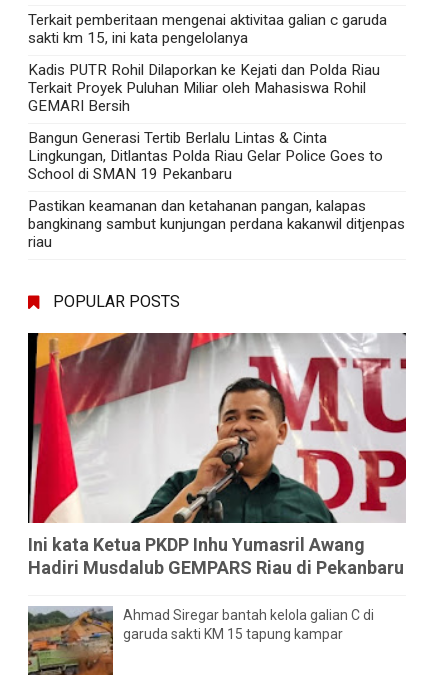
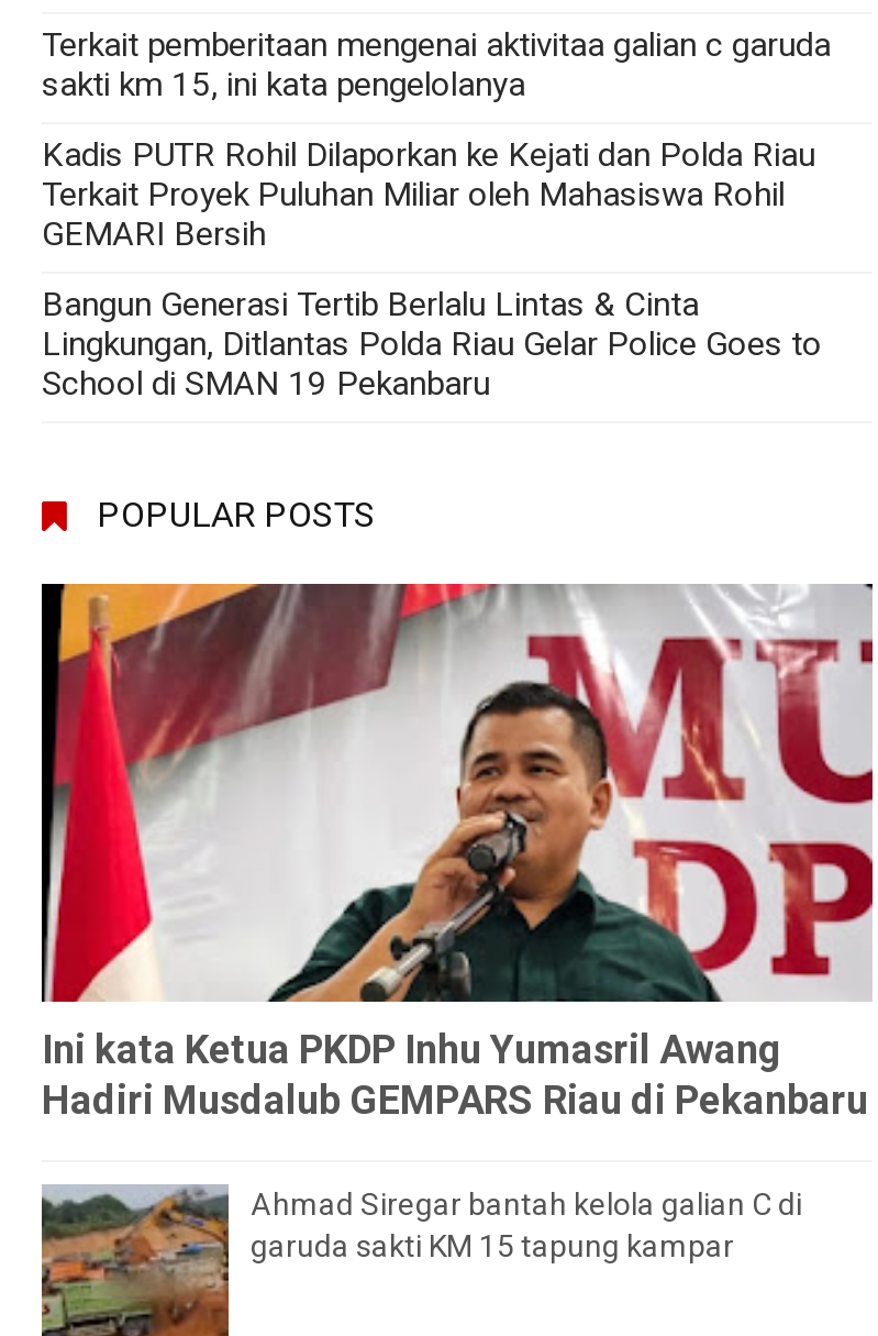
- Pastikan keamanan dan ketahanan pangan, kalapas
- bangkinang sambut kunjungan perdana kakanwil ditjenpas
- riau
